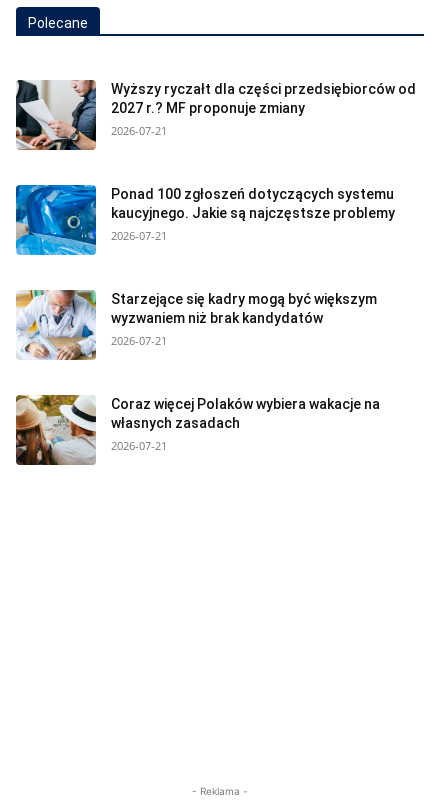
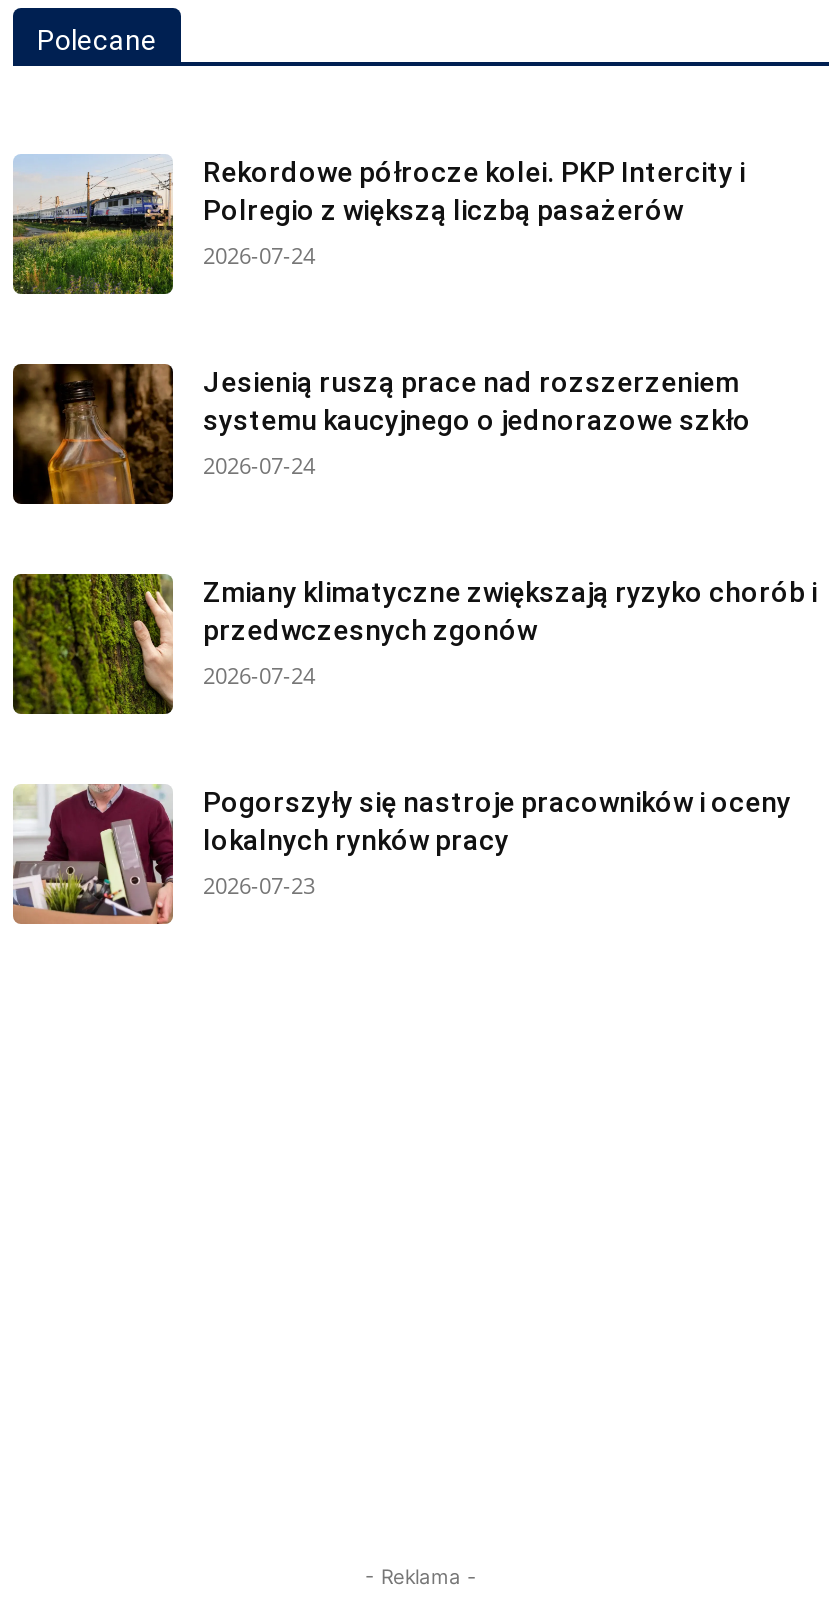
- [image]
- Wyższy ryczałt dla części przedsiębiorców od
- 2027 r.? MF proponuje zmiany
- 2026-07-21
+ [image]
+ Rekordowe półrocze kolei. PKP Intercity i
+ Polregio z większą liczbą pasażerów
+ 2026-07-24

- [image]
- Ponad 100 zgłoszeń dotyczących systemu
- kaucyjnego. Jakie są najczęstsze problemy
- 2026-07-21
+ [image]
+ Jesienią ruszą prace nad rozszerzeniem
+ systemu kaucyjnego o jednorazowe szkło
+ 2026-07-24

- [image]
- Starzejące się kadry mogą być większym
- wyzwaniem niż brak kandydatów
- 2026-07-21
+ [image]
+ Zmiany klimatyczne zwiększają ryzyko chorób i
+ przedwczesnych zgonów
+ 2026-07-24

- [image]
- Coraz więcej Polaków wybiera wakacje na
- własnych zasadach
- 2026-07-21
+ [image]
+ Pogorszyły się nastroje pracowników i oceny
+ lokalnych rynków pracy
+ 2026-07-23
